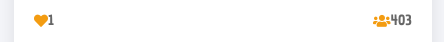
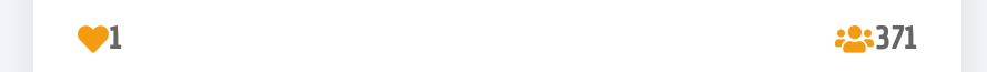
- 403
+ 371
